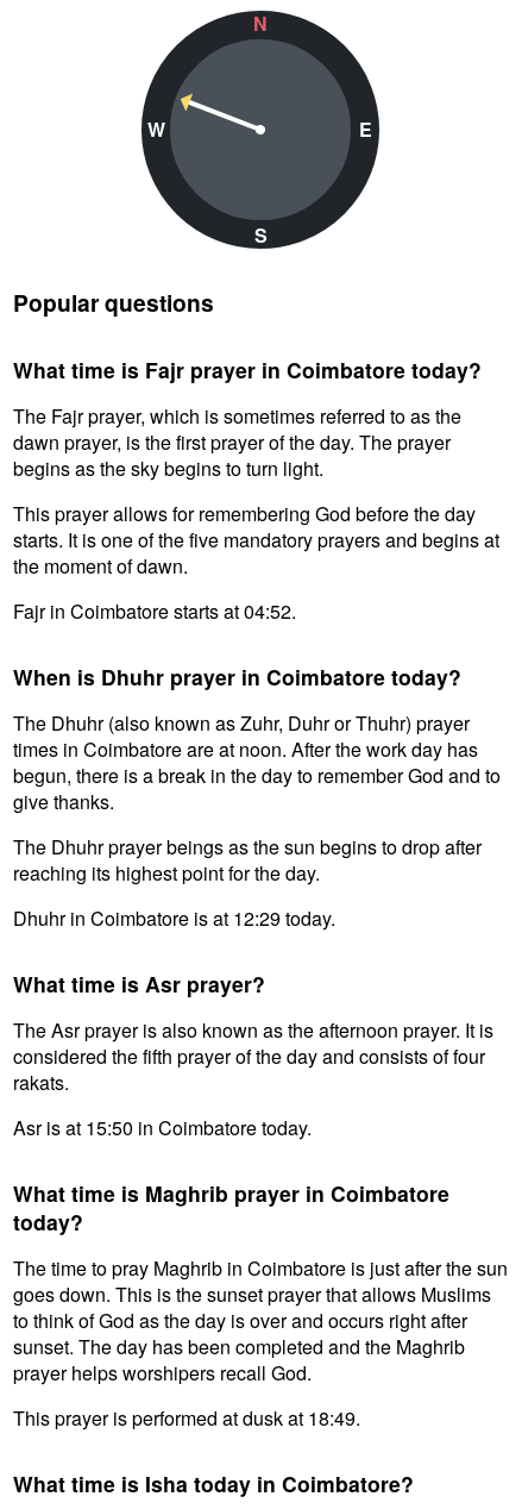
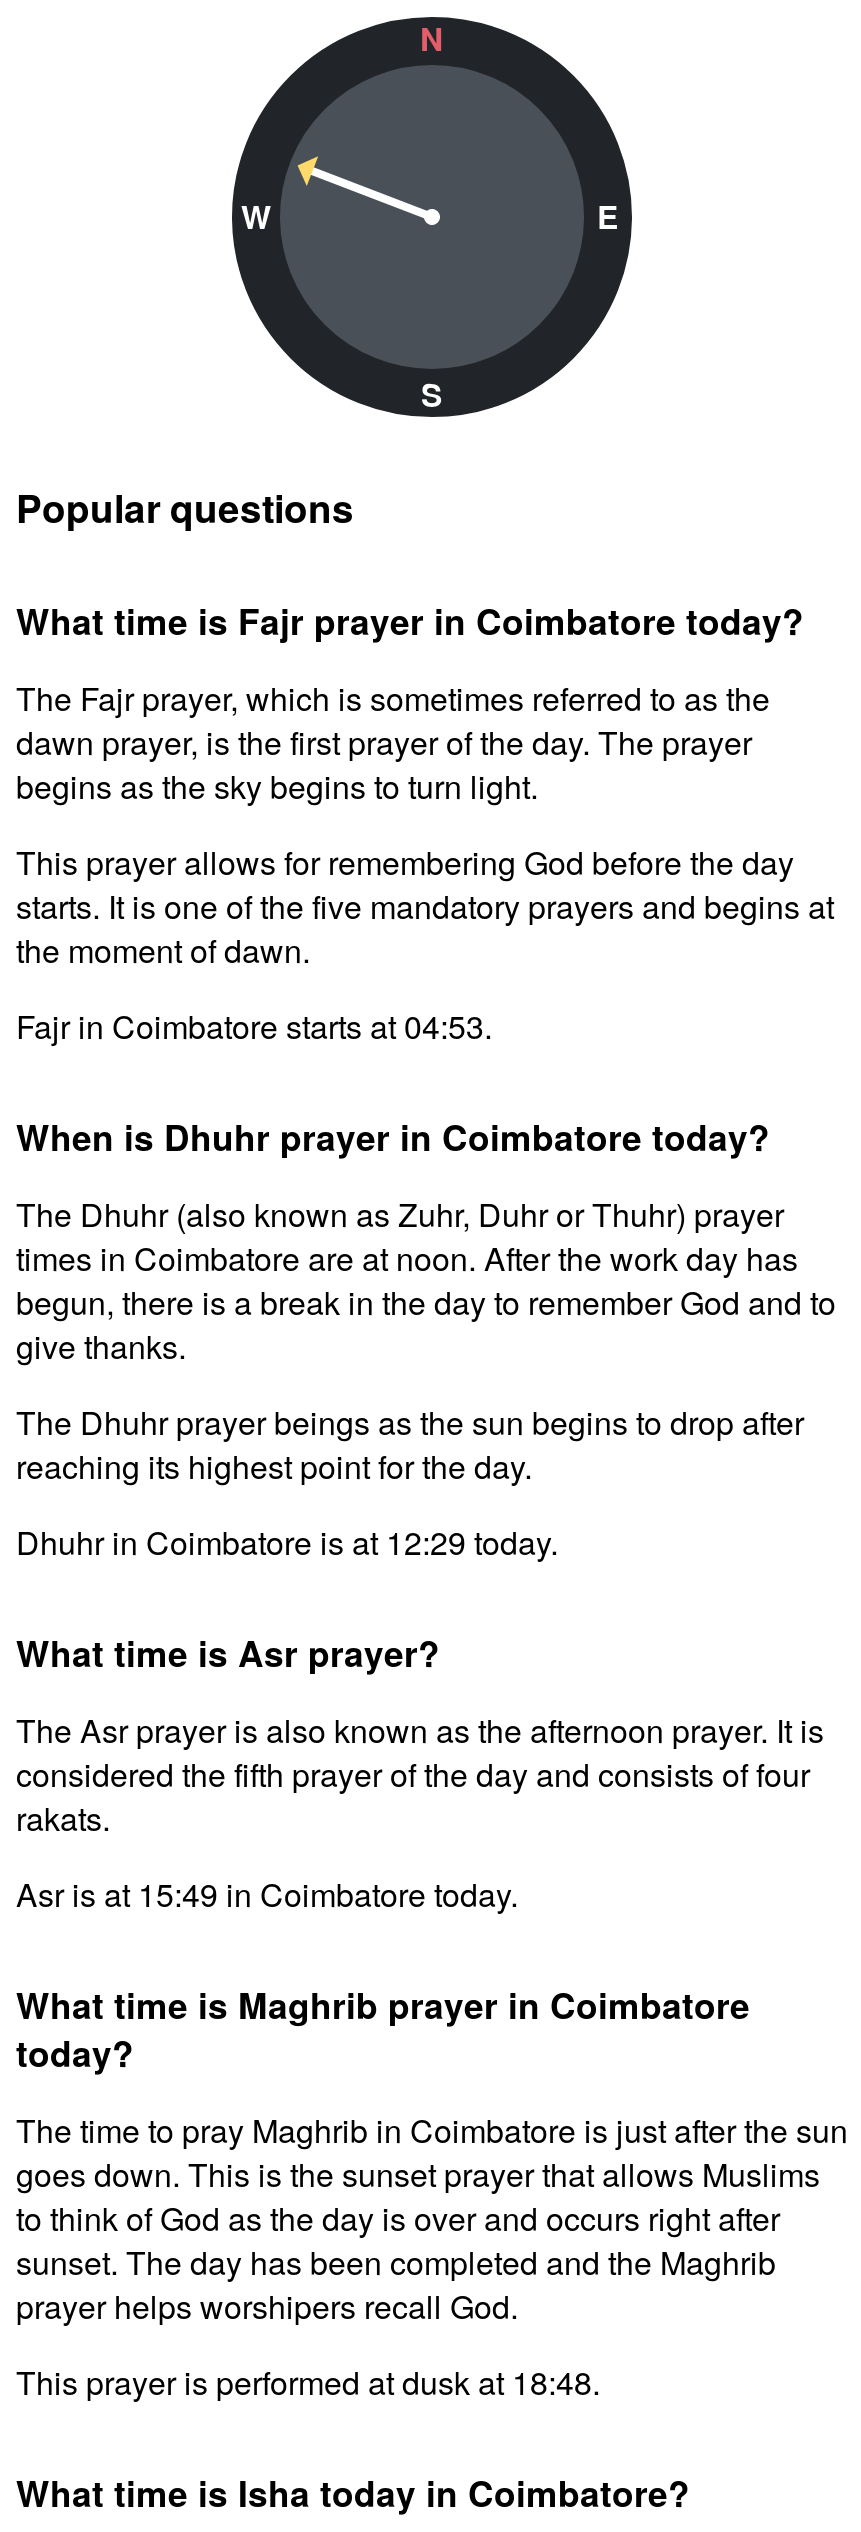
- Fajr in Coimbatore starts at 04:52.
+ Fajr in Coimbatore starts at 04:53.

- Asr is at 15:50 in Coimbatore today.
+ Asr is at 15:49 in Coimbatore today.

- This prayer is performed at dusk at 18:49.
+ This prayer is performed at dusk at 18:48.
